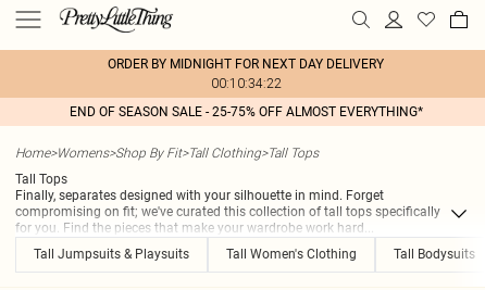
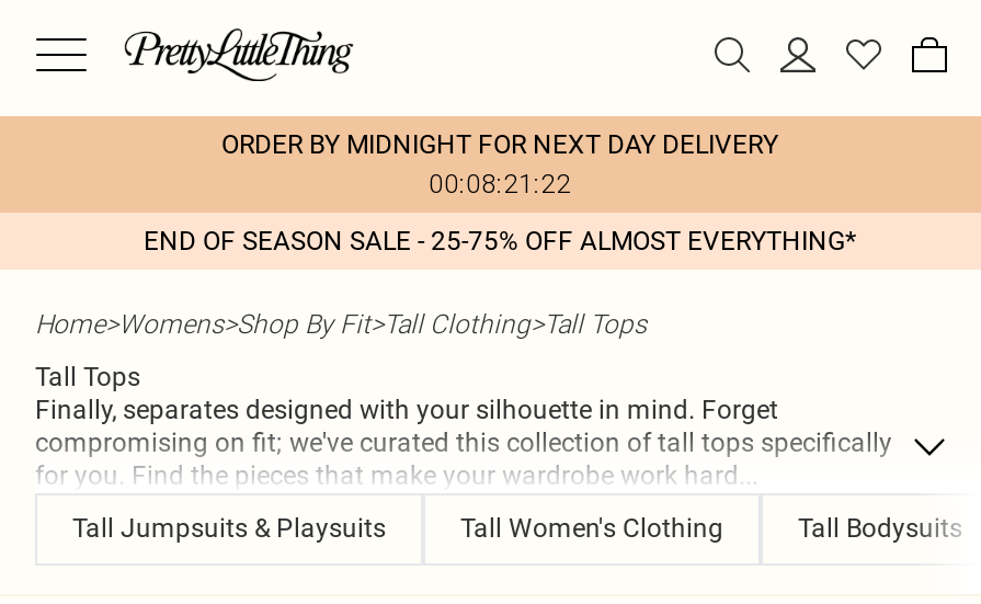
- 00:10:34:22
+ 00:08:21:22
